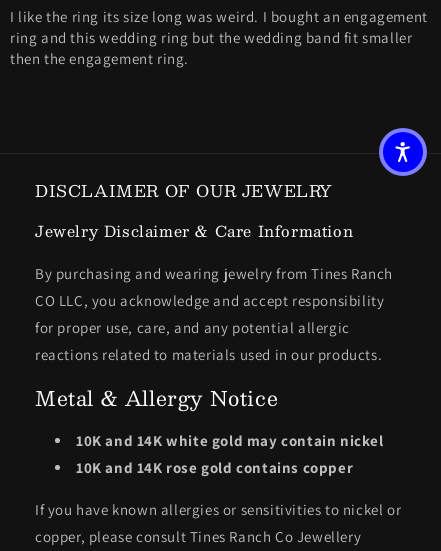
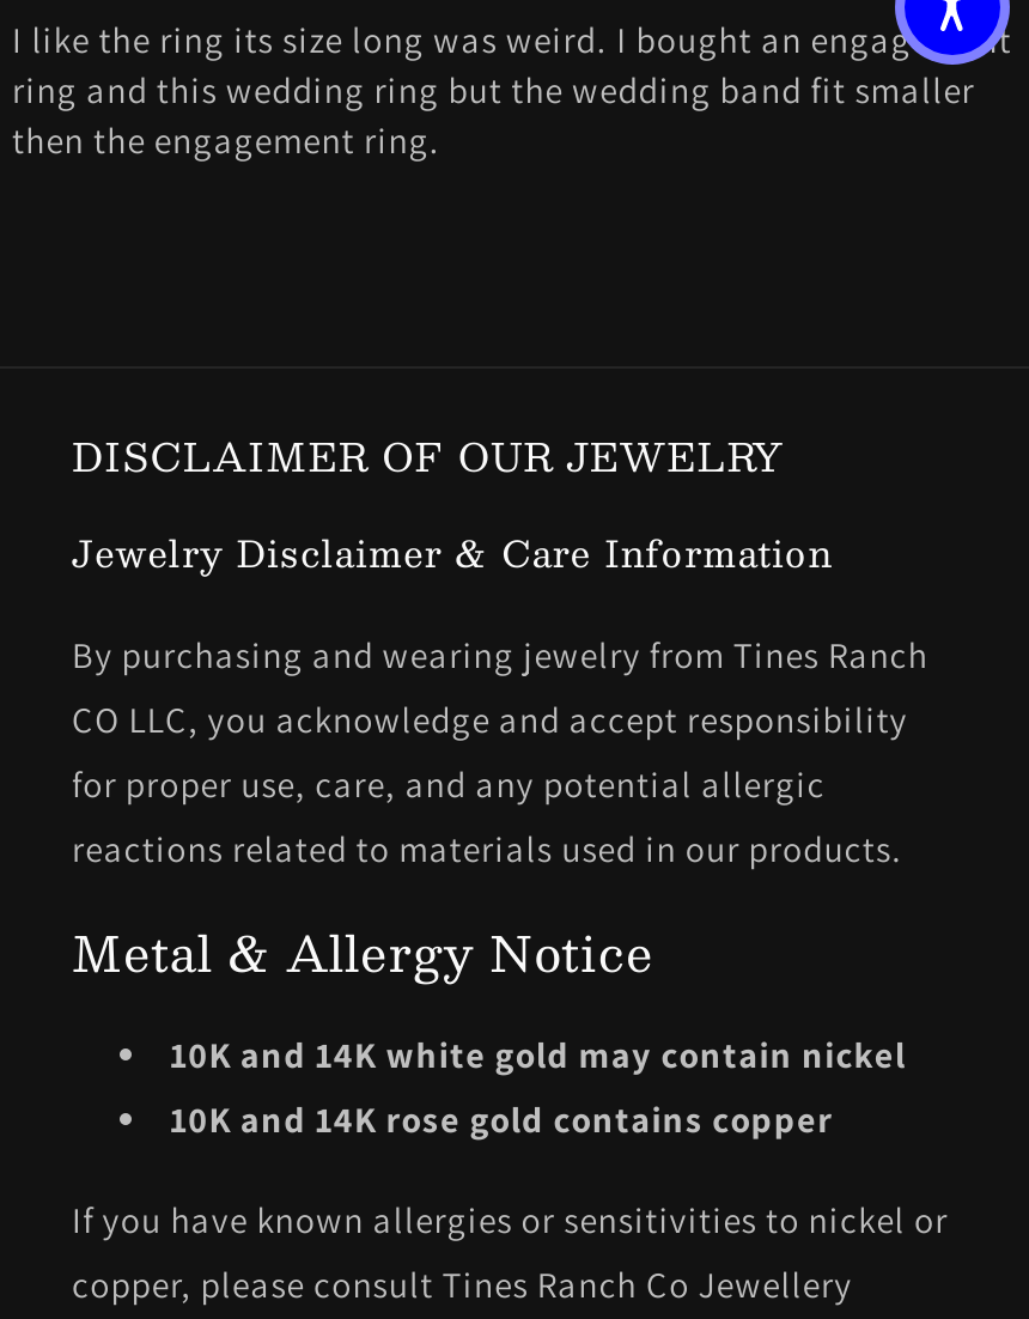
- [image]
